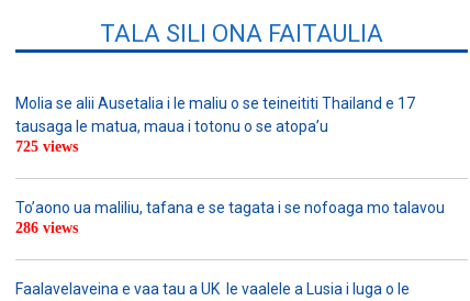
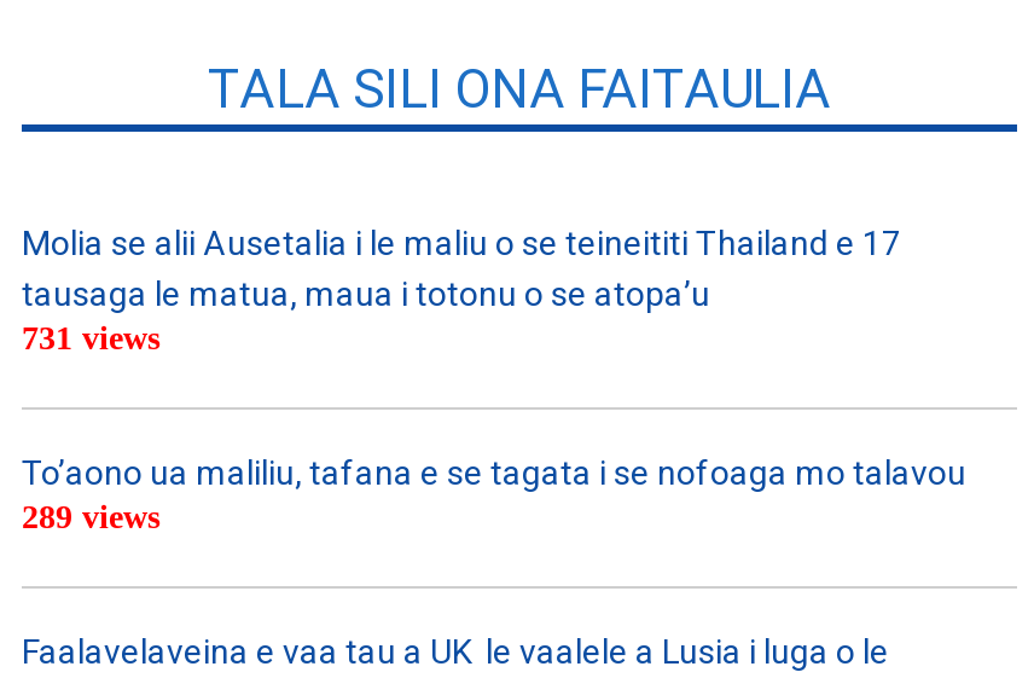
- 725 views
+ 731 views

- 286 views
+ 289 views
